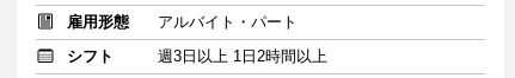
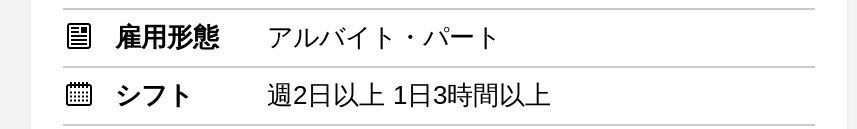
- 週3日以上 1日2時間以上
+ 週2日以上 1日3時間以上
